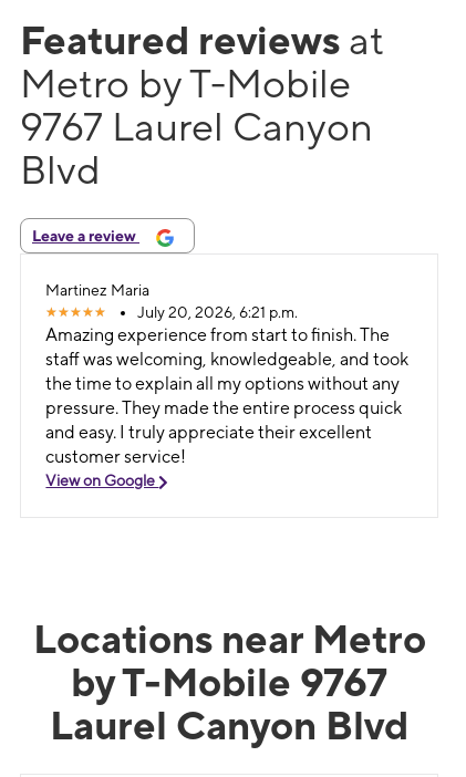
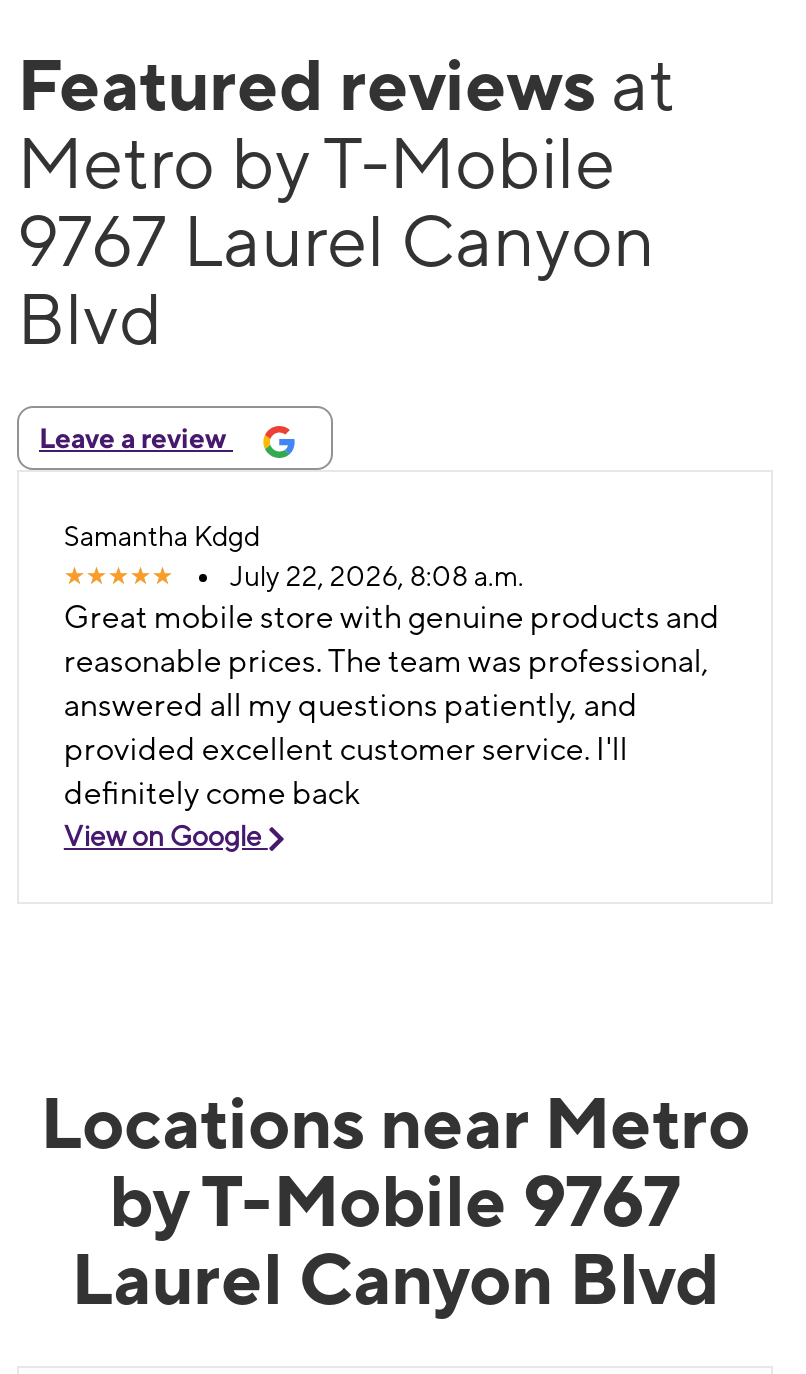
- Martinez Maria
- July 20, 2026, 6:21 p.m.
- Amazing experience from start to finish. The
- staff was welcoming, knowledgeable, and took
- the time to explain all my options without any
- pressure. They made the entire process quick
- and easy. I truly appreciate their excellent
- customer service!
+ Samantha Kdgd
+ July 22, 2026, 8:08 a.m.
+ Great mobile store with genuine products and
+ reasonable prices. The team was professional,
+ answered all my questions patiently, and
+ provided excellent customer service. I'll
+ definitely come back
